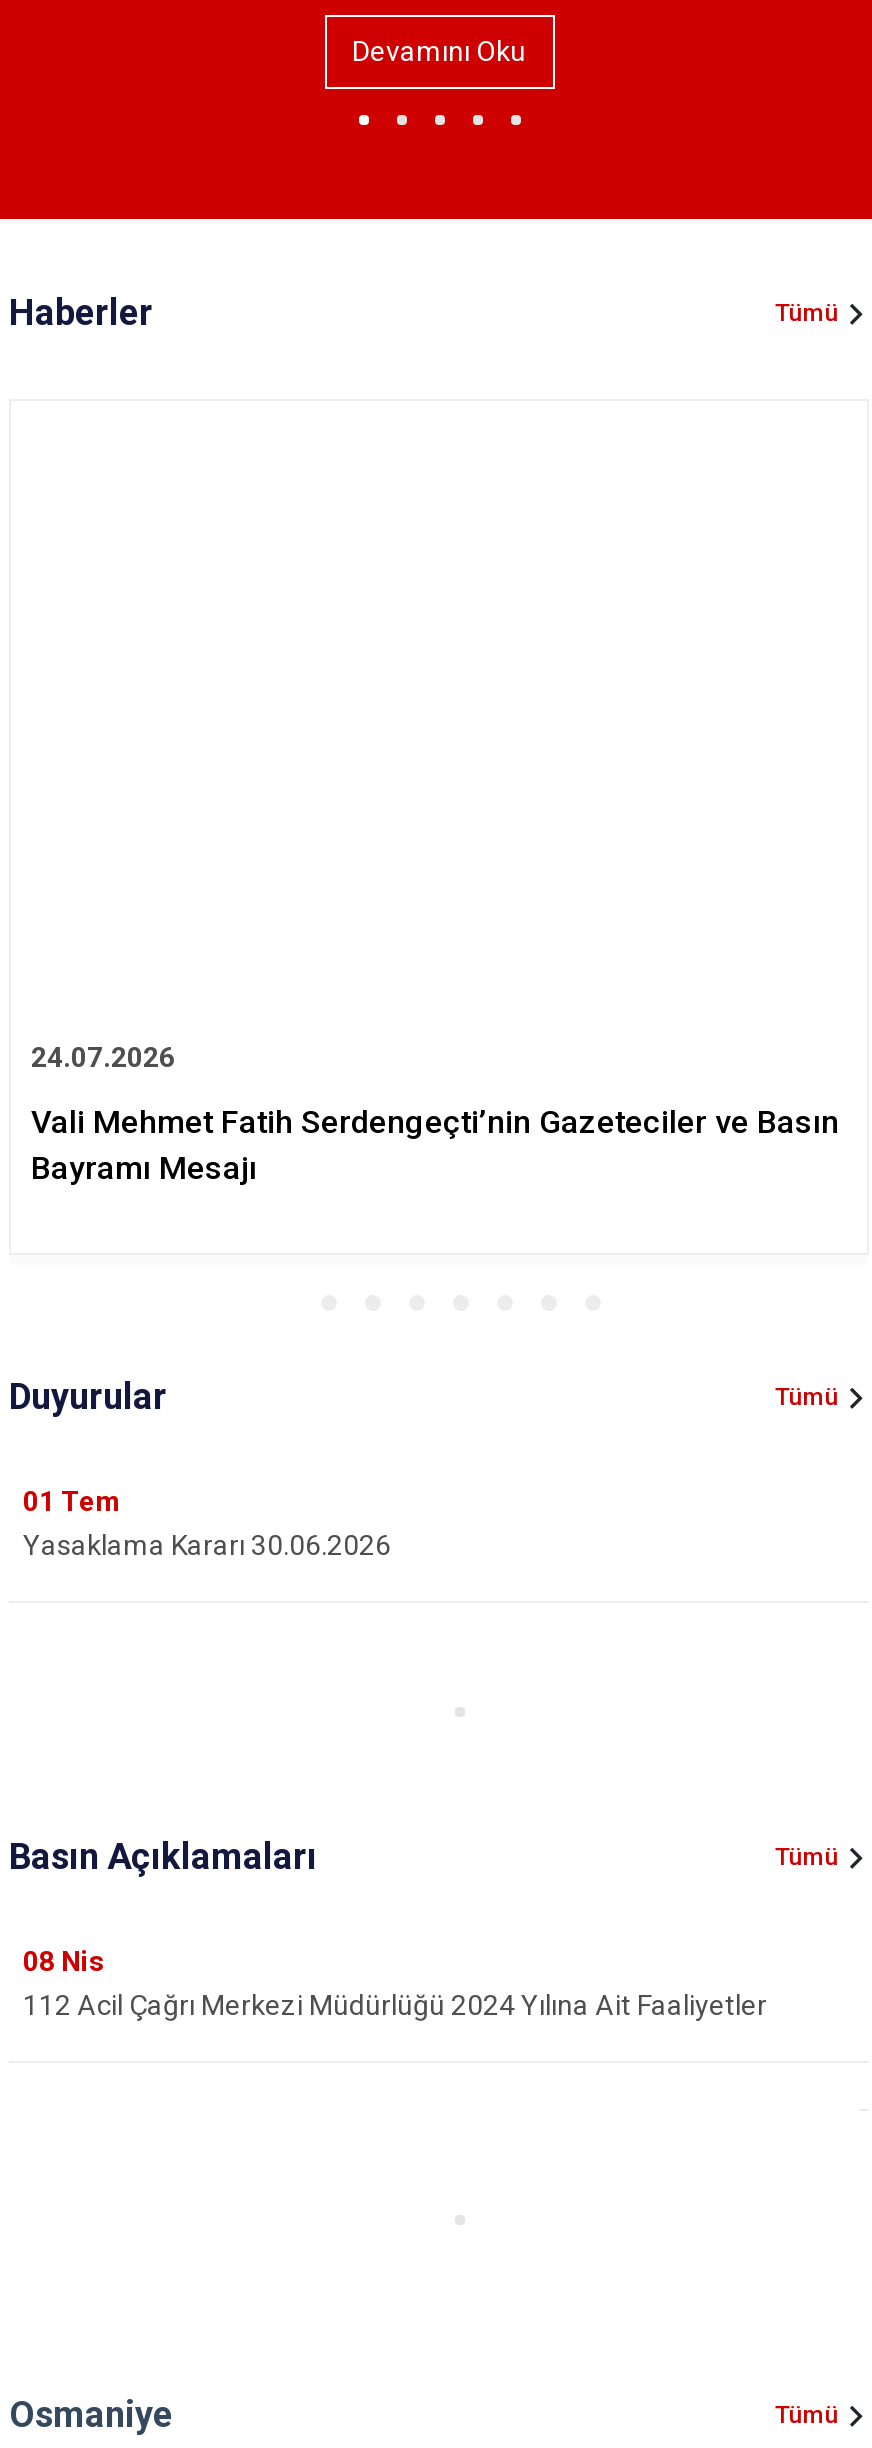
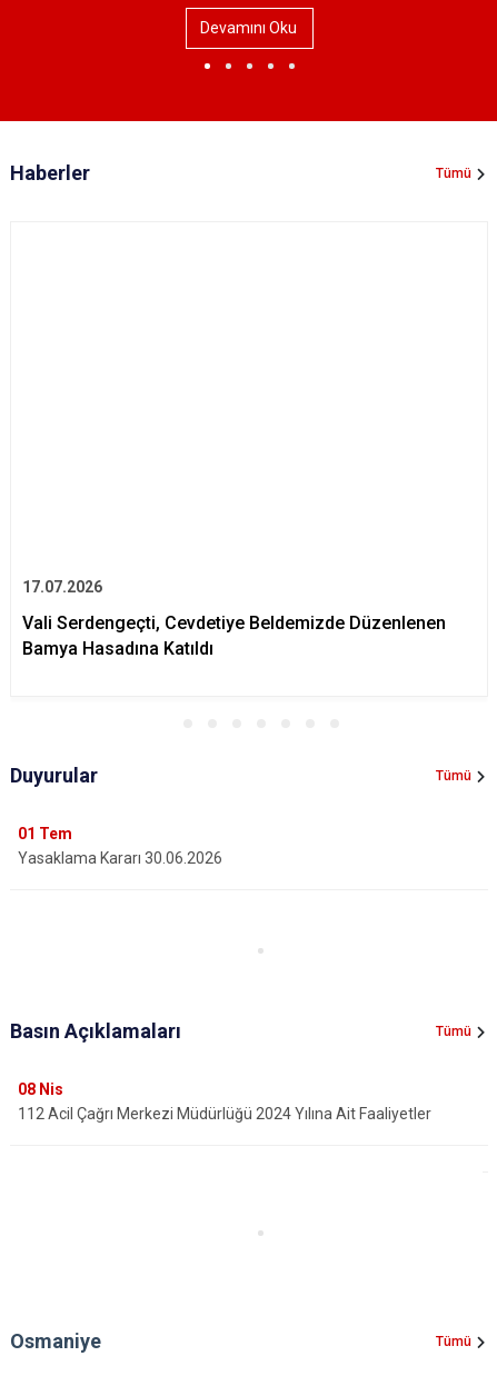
- 24.07.2026
+ 17.07.2026

- Vali Mehmet Fatih Serdengeçti’nin Gazeteciler ve Basın
- Bayramı Mesajı
+ Vali Serdengeçti, Cevdetiye Beldemizde Düzenlenen
+ Bamya Hasadına Katıldı
